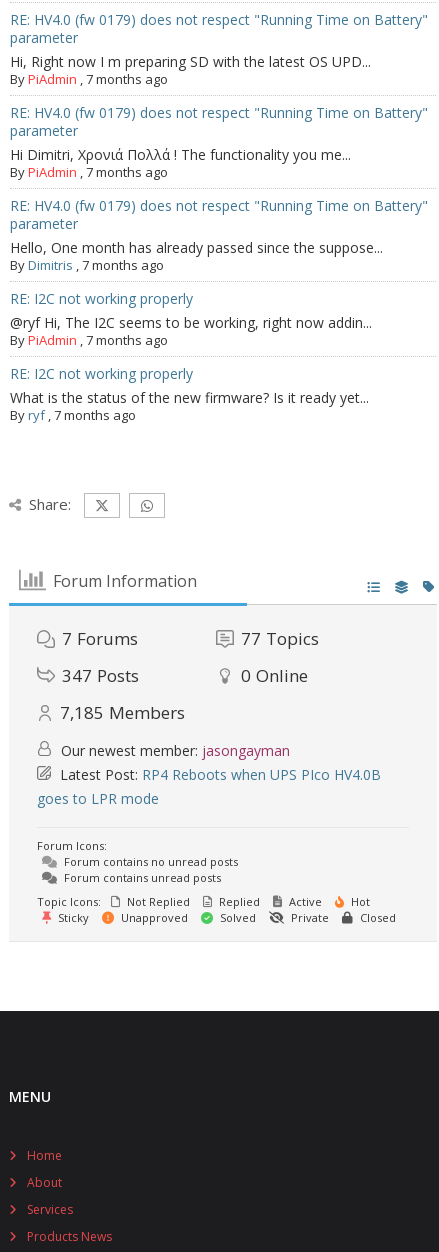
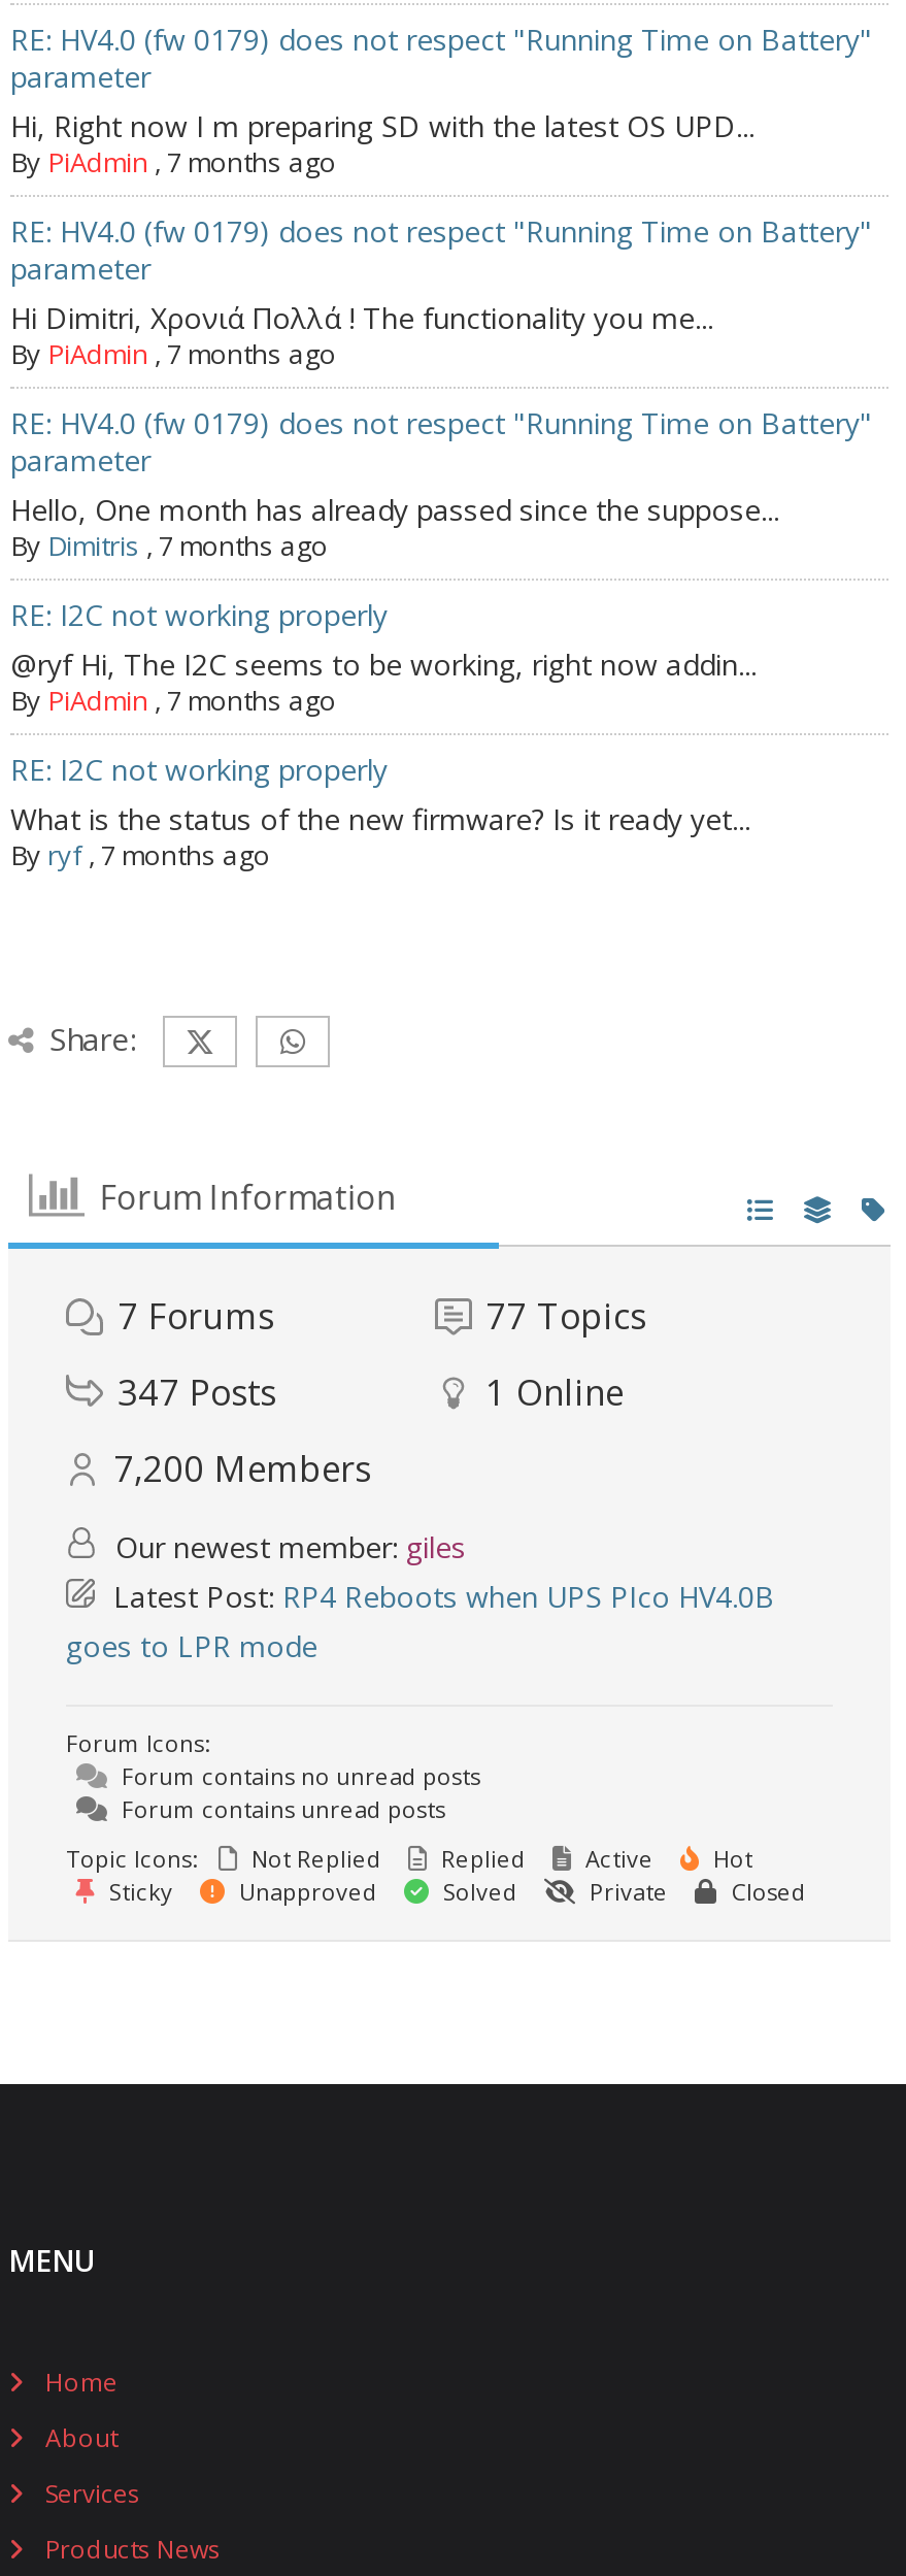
- 0 Online
+ 1 Online

- 7,185 Members
+ 7,200 Members

- Our newest member: jasongayman
+ Our newest member: giles
